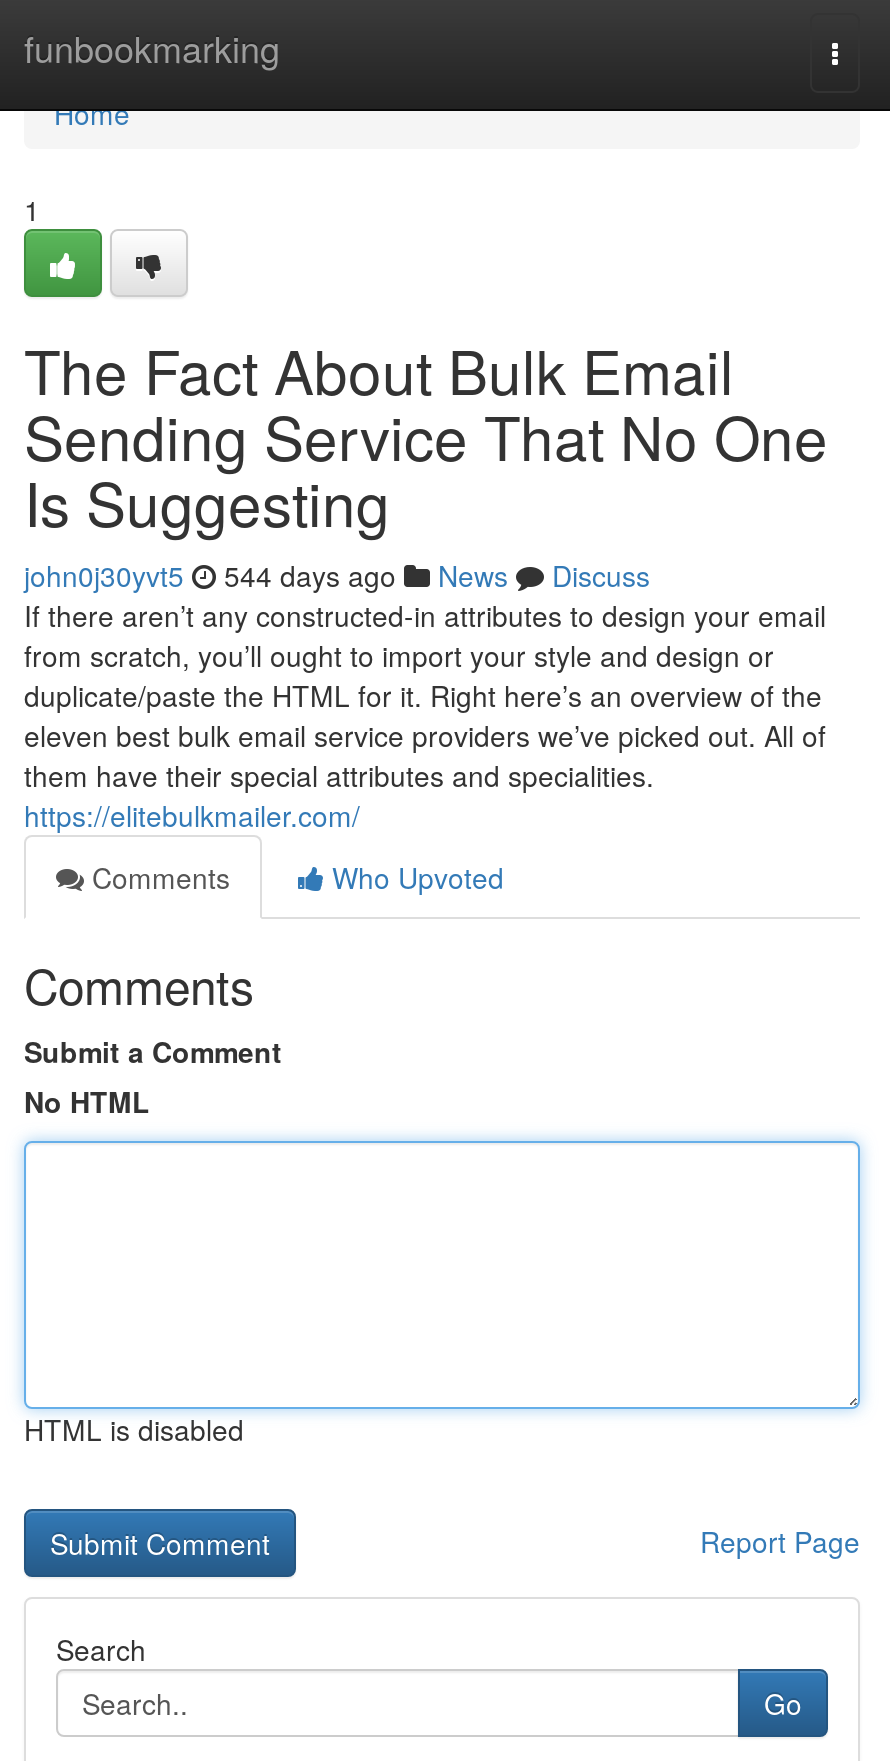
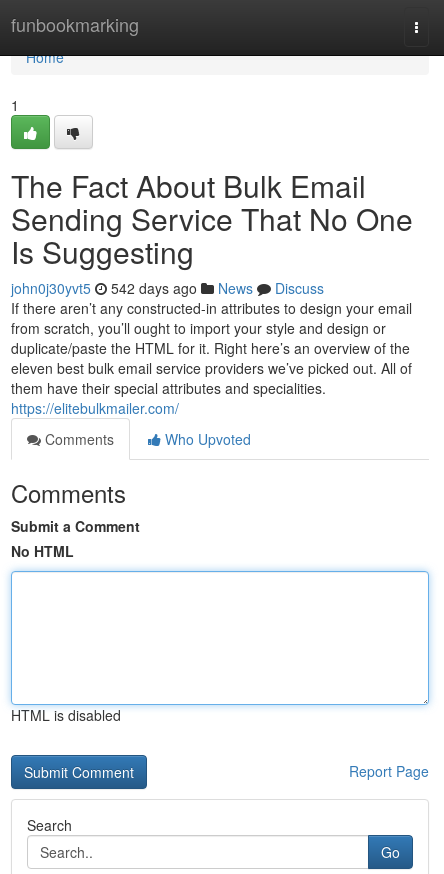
- john0j30yvt5 544 days ago News Discuss
+ john0j30yvt5 542 days ago News Discuss
